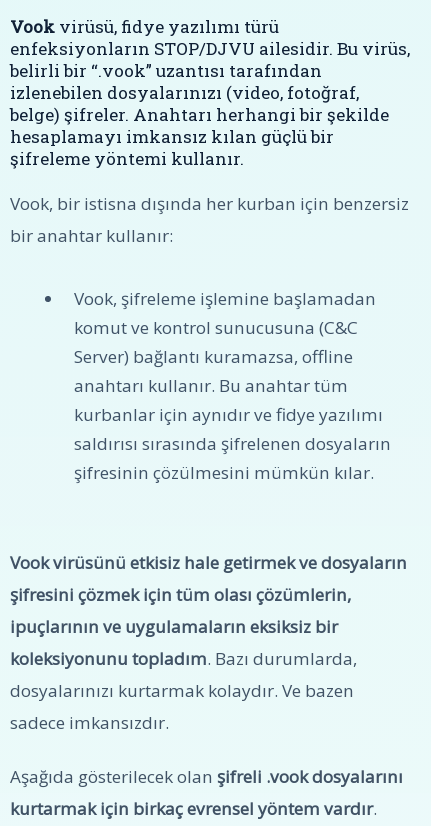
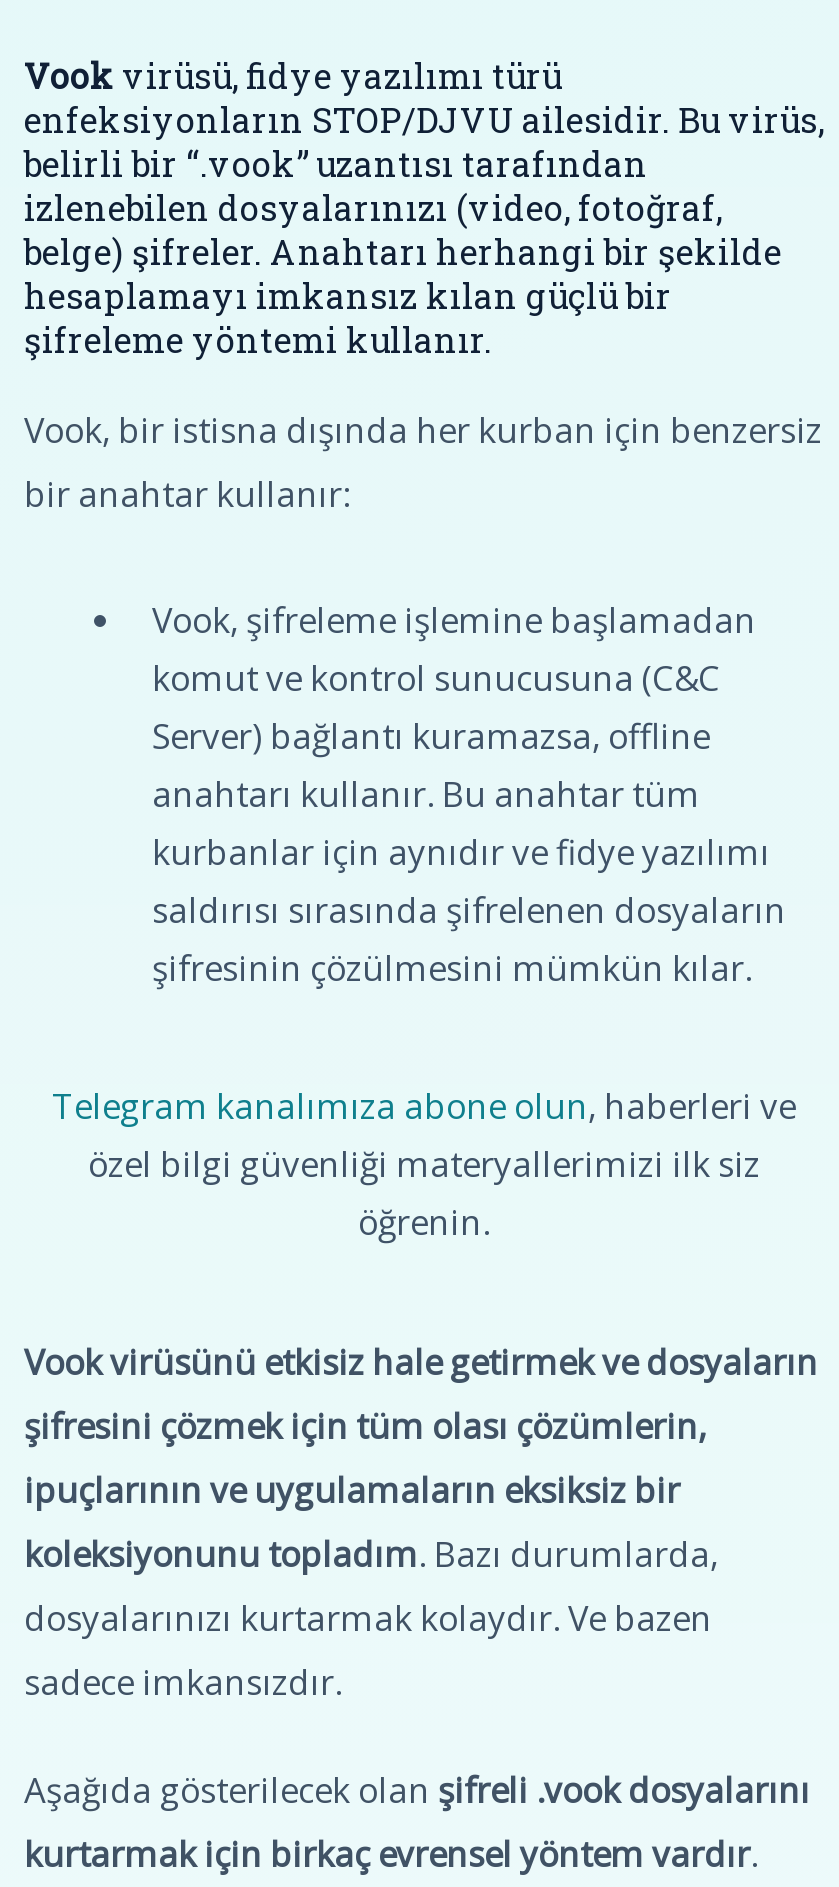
+ Telegram kanalımıza abone olun, haberleri ve
+ özel bilgi güvenliği materyallerimizi ilk siz
+ öğrenin.
